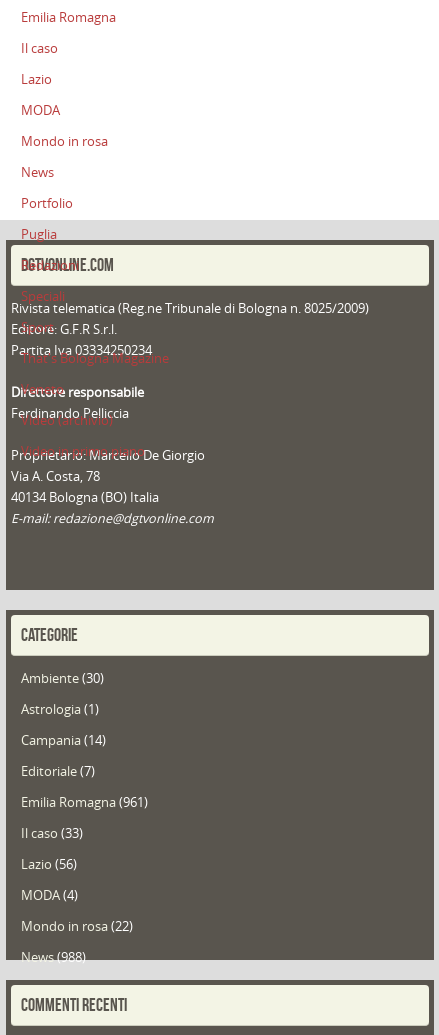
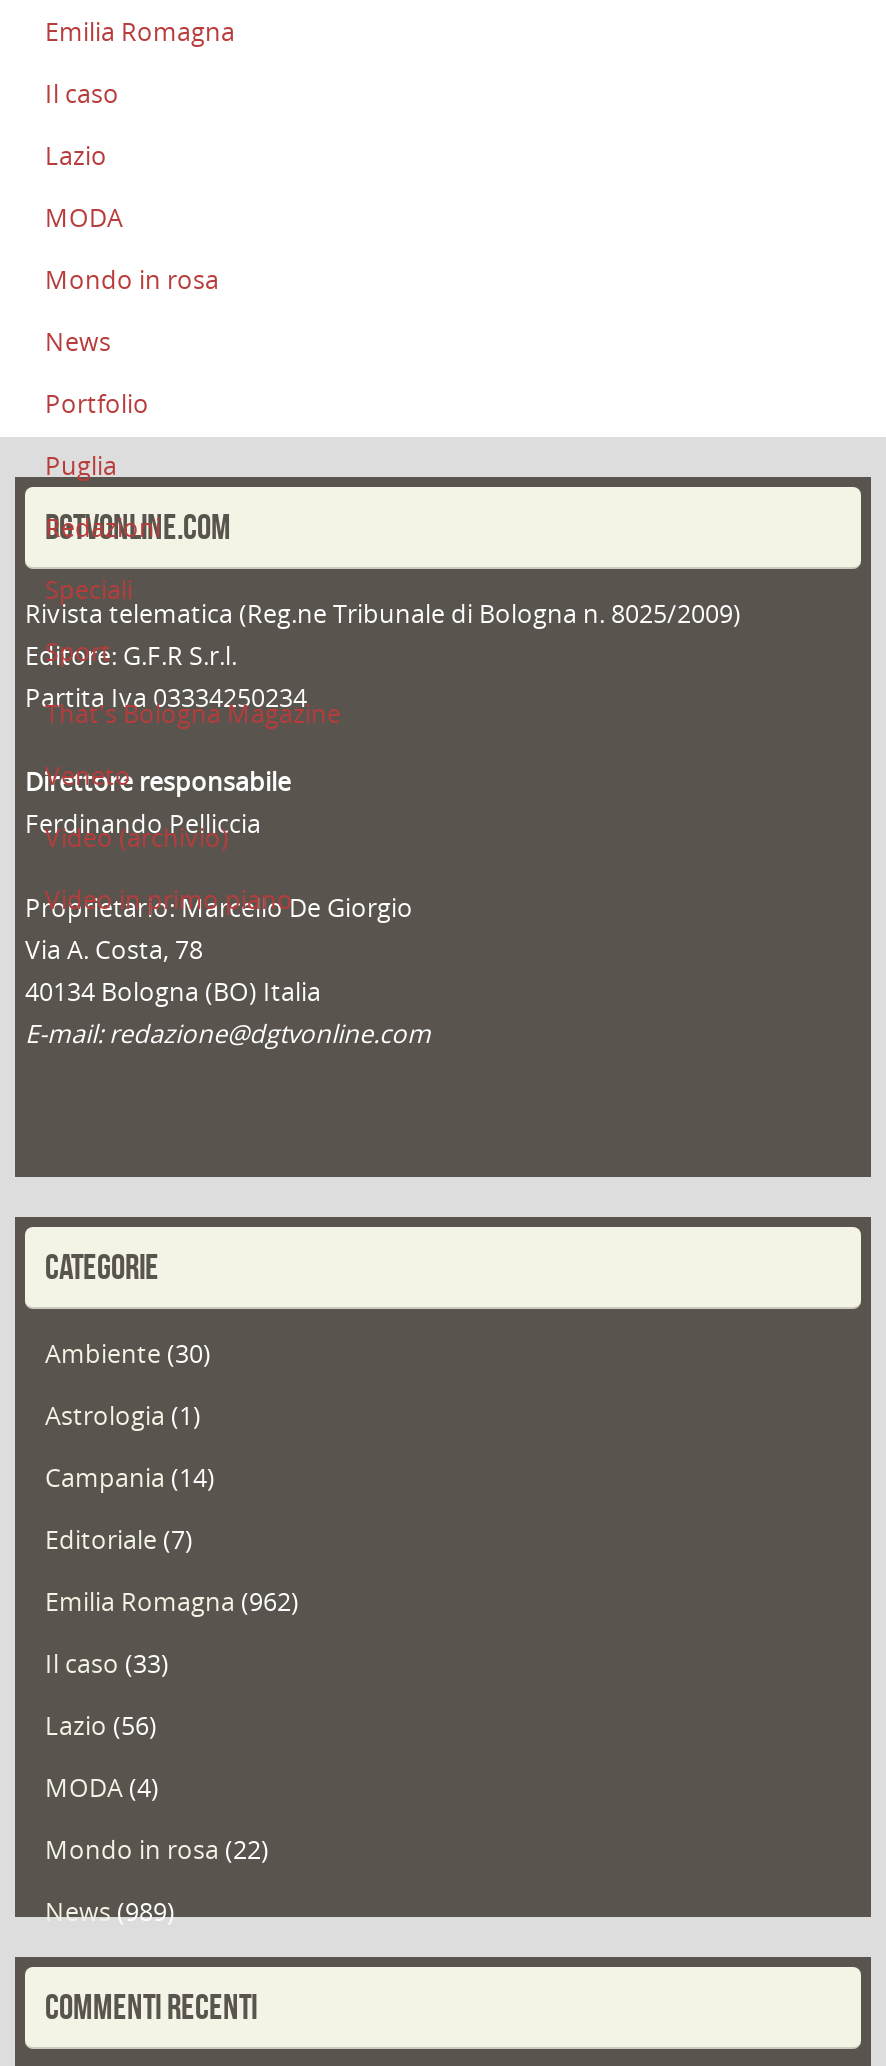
- Emilia Romagna (961)
+ Emilia Romagna (962)

- News(988)
+ News(989)
